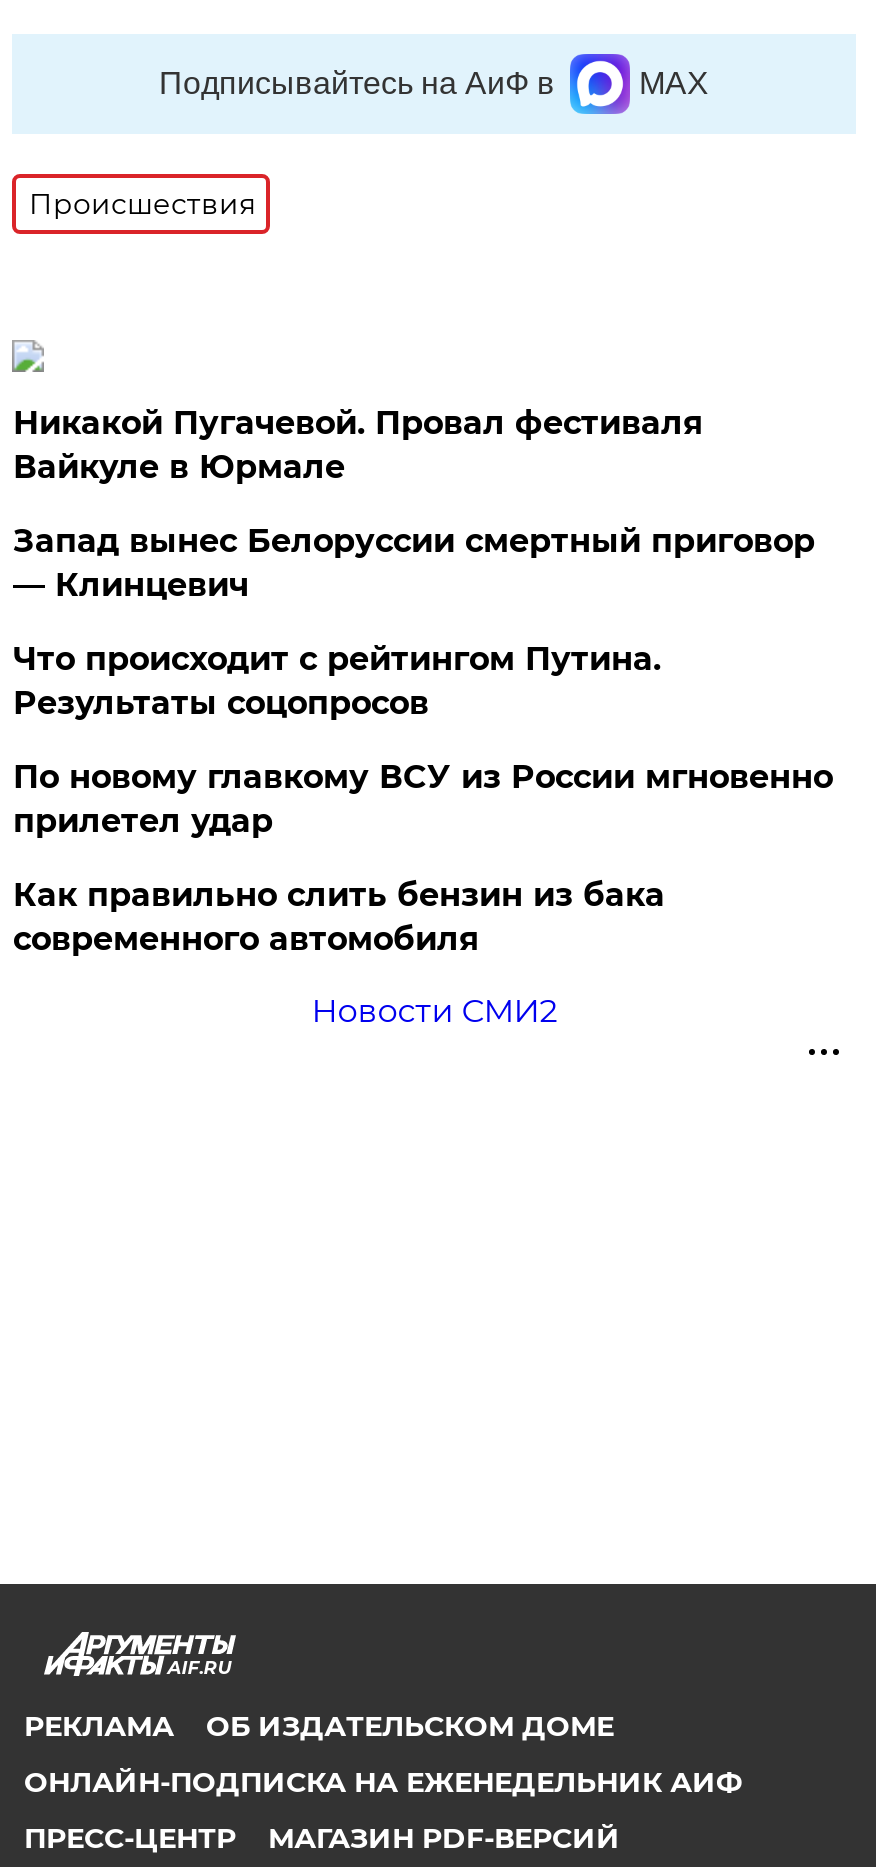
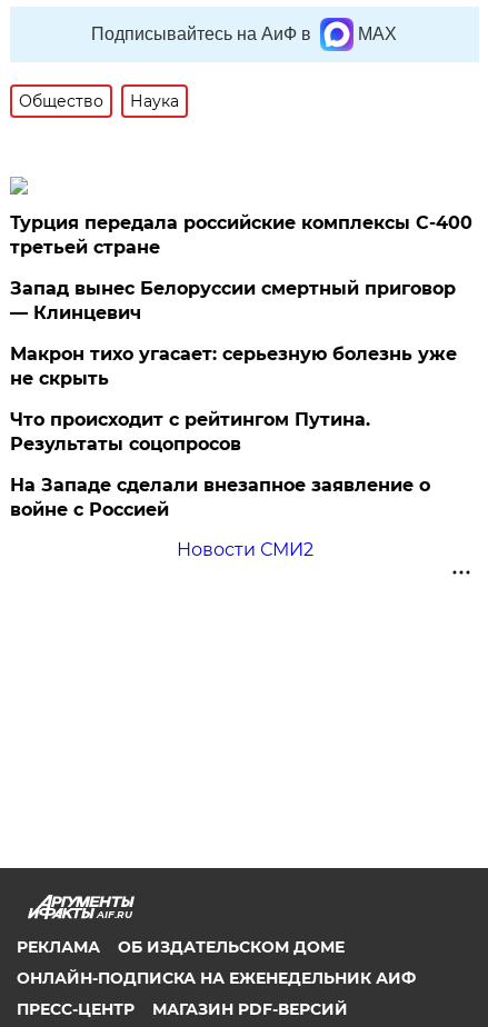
- Происшествия
+ Общество
+ Наука

- Никакой Пугачевой. Провал фестиваля
- Вайкуле в Юрмале
+ Турция передала российские комплексы С-400
+ третьей стране

+ Макрон тихо угасает: серьезную болезнь уже
+ не скрыть

moved down: Что происходит с рейтингом Путина. | Результаты соцопросов

- По новому главкому ВСУ из России мгновенно
- прилетел удар
- Как правильно слить бензин из бака
- современного автомобиля
+ На Западе сделали внезапное заявление о
+ войне с Россией
